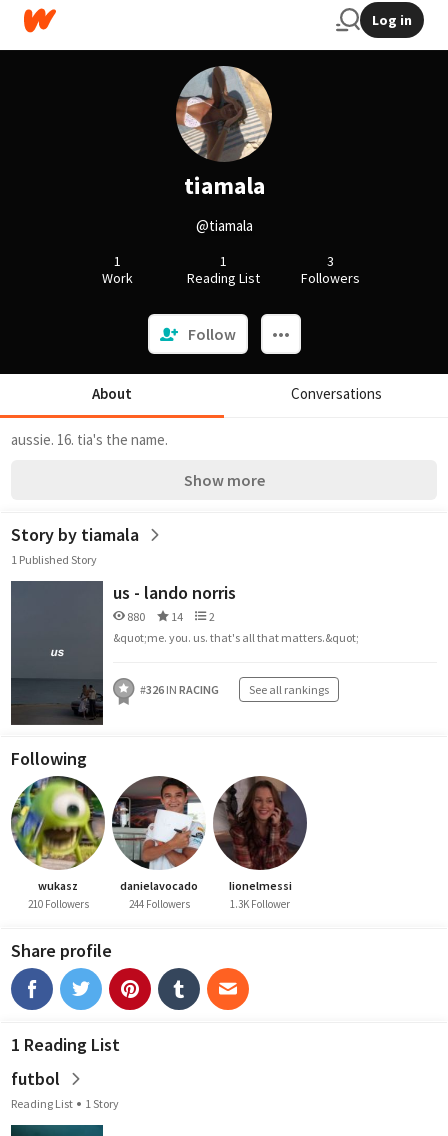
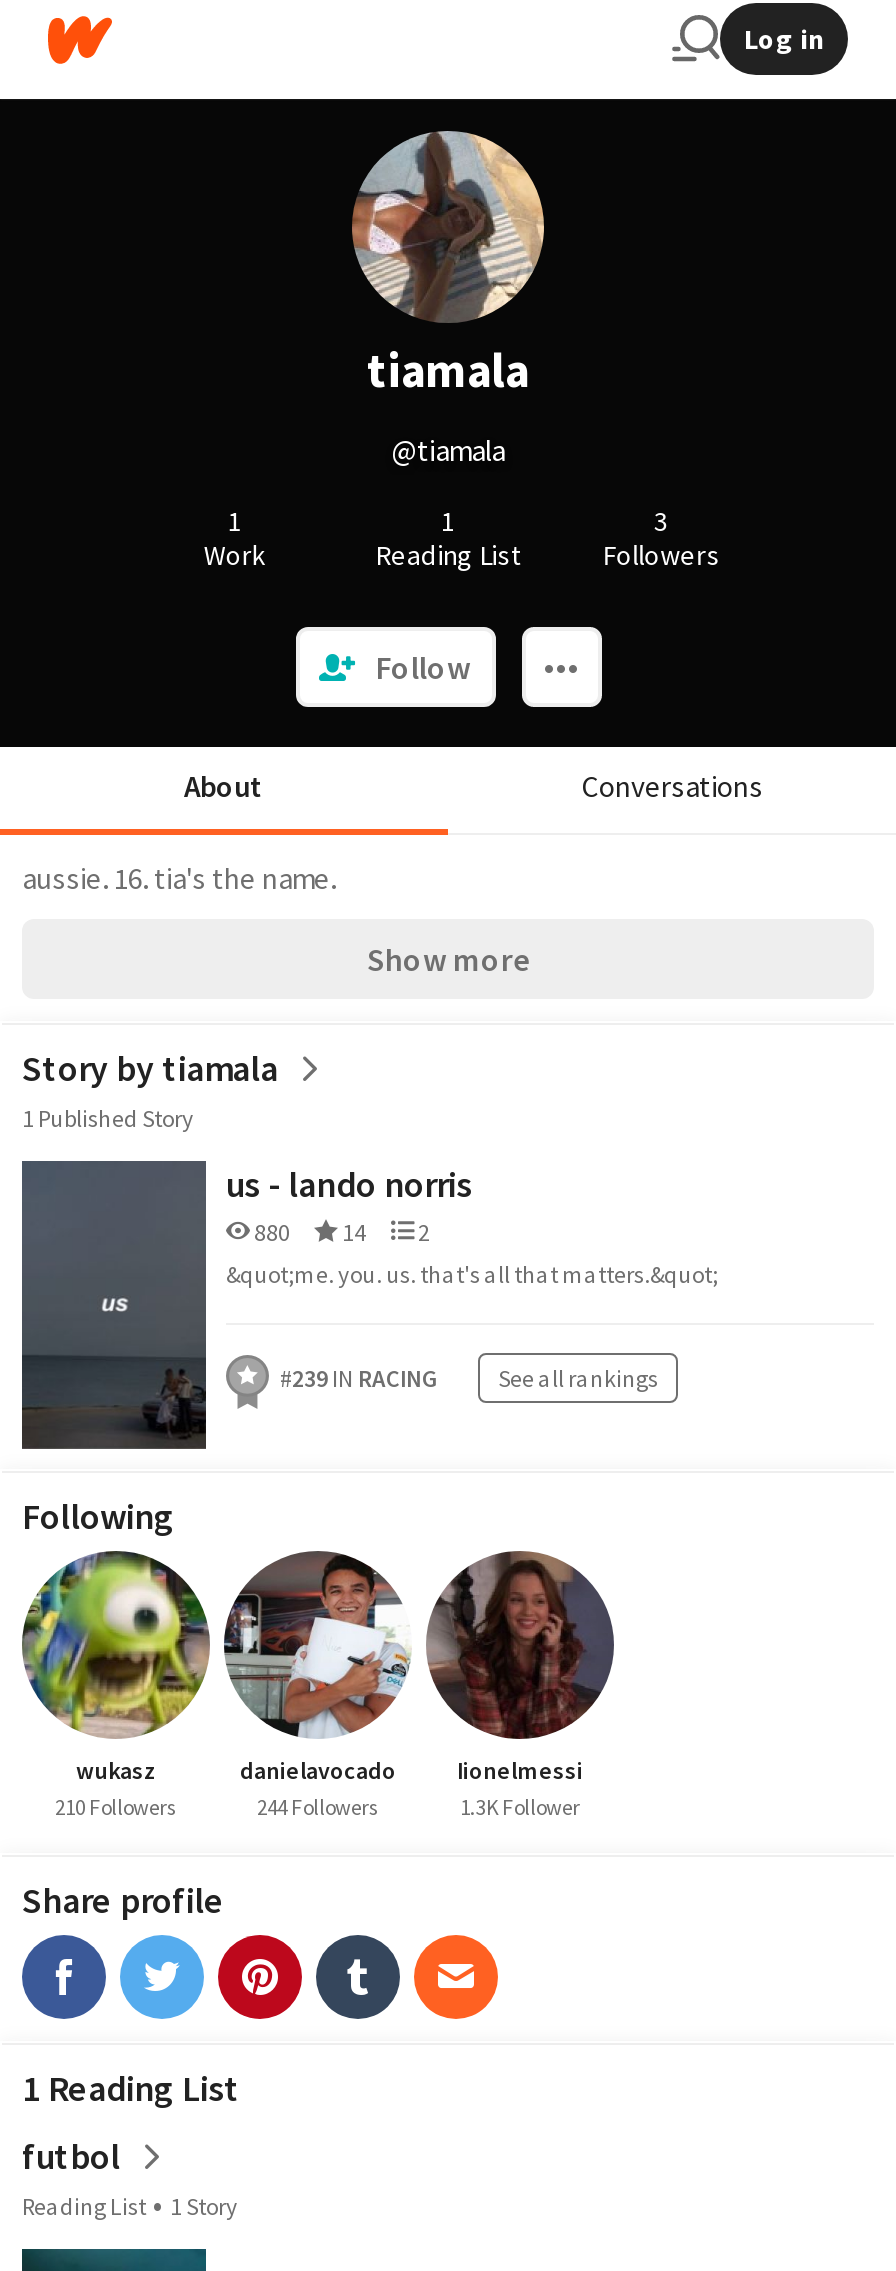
- #326 IN RACING See all rankings
+ #239 IN RACING See all rankings
